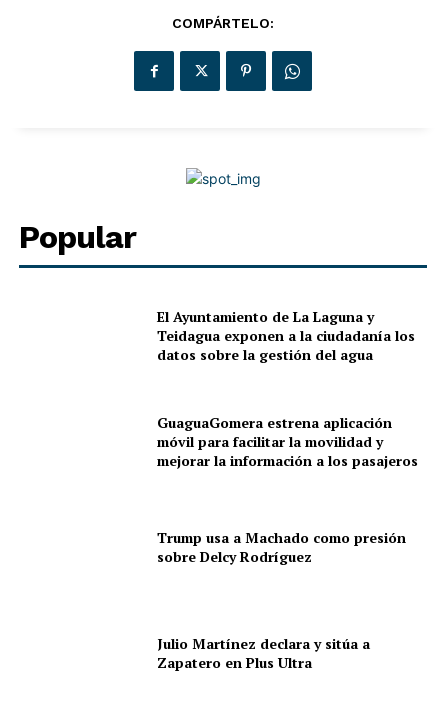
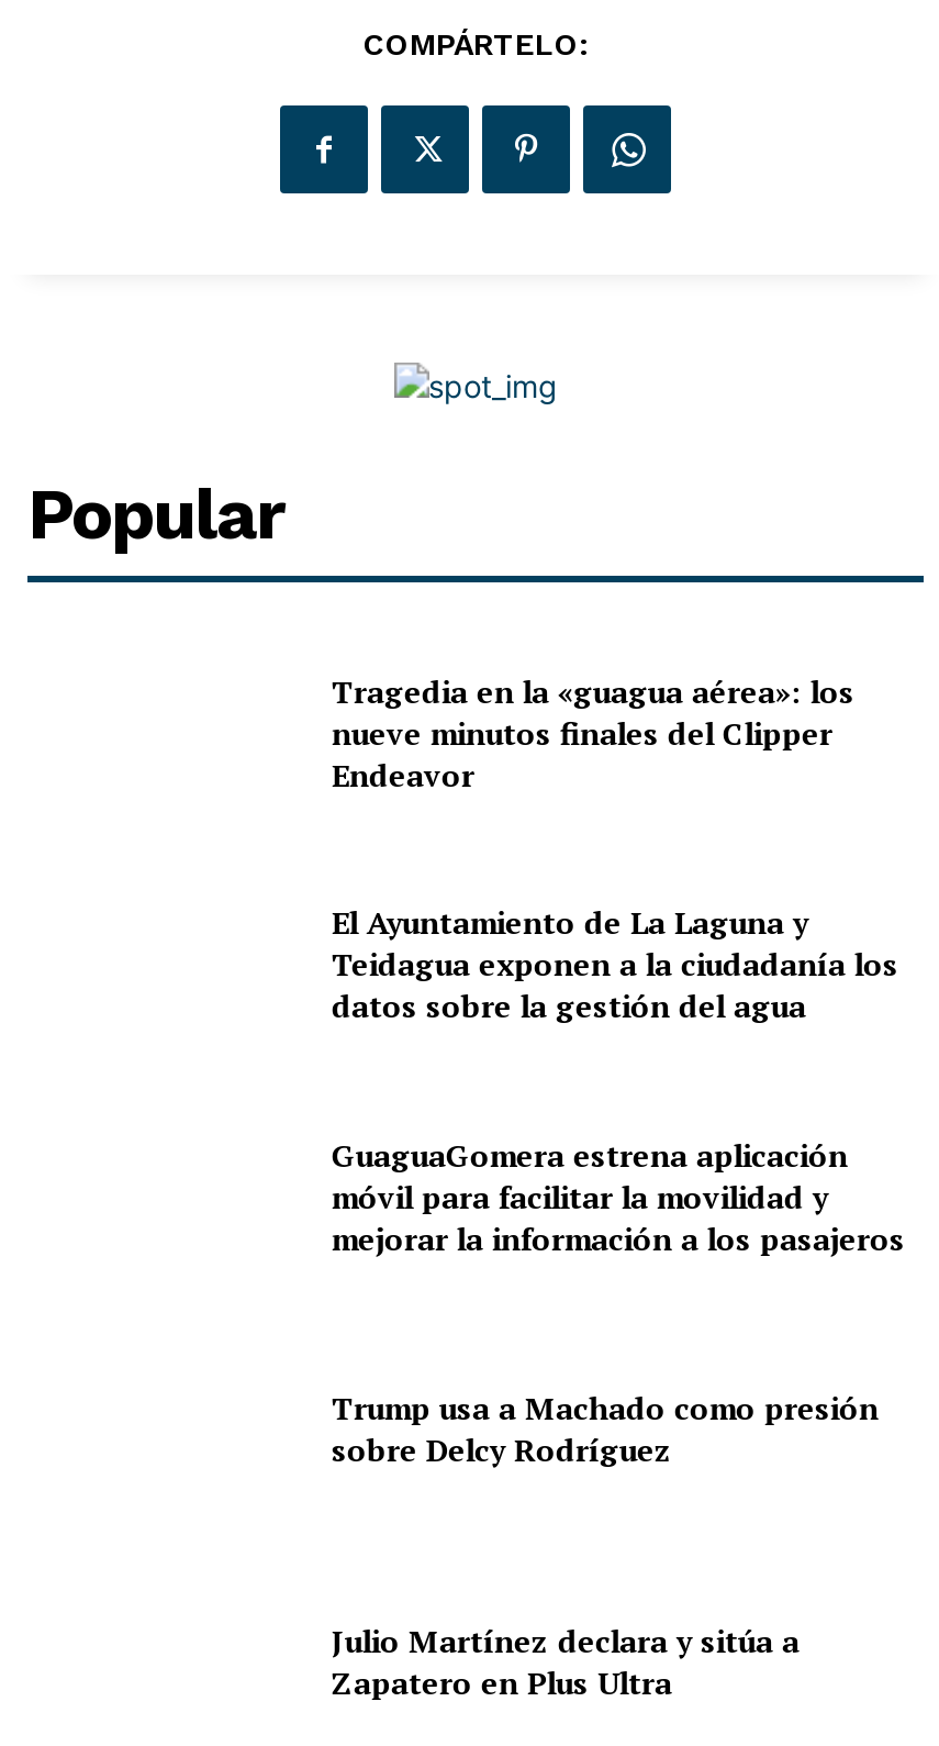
+ Tragedia en la «guagua aérea»: los
+ nueve minutos finales del Clipper
+ Endeavor
